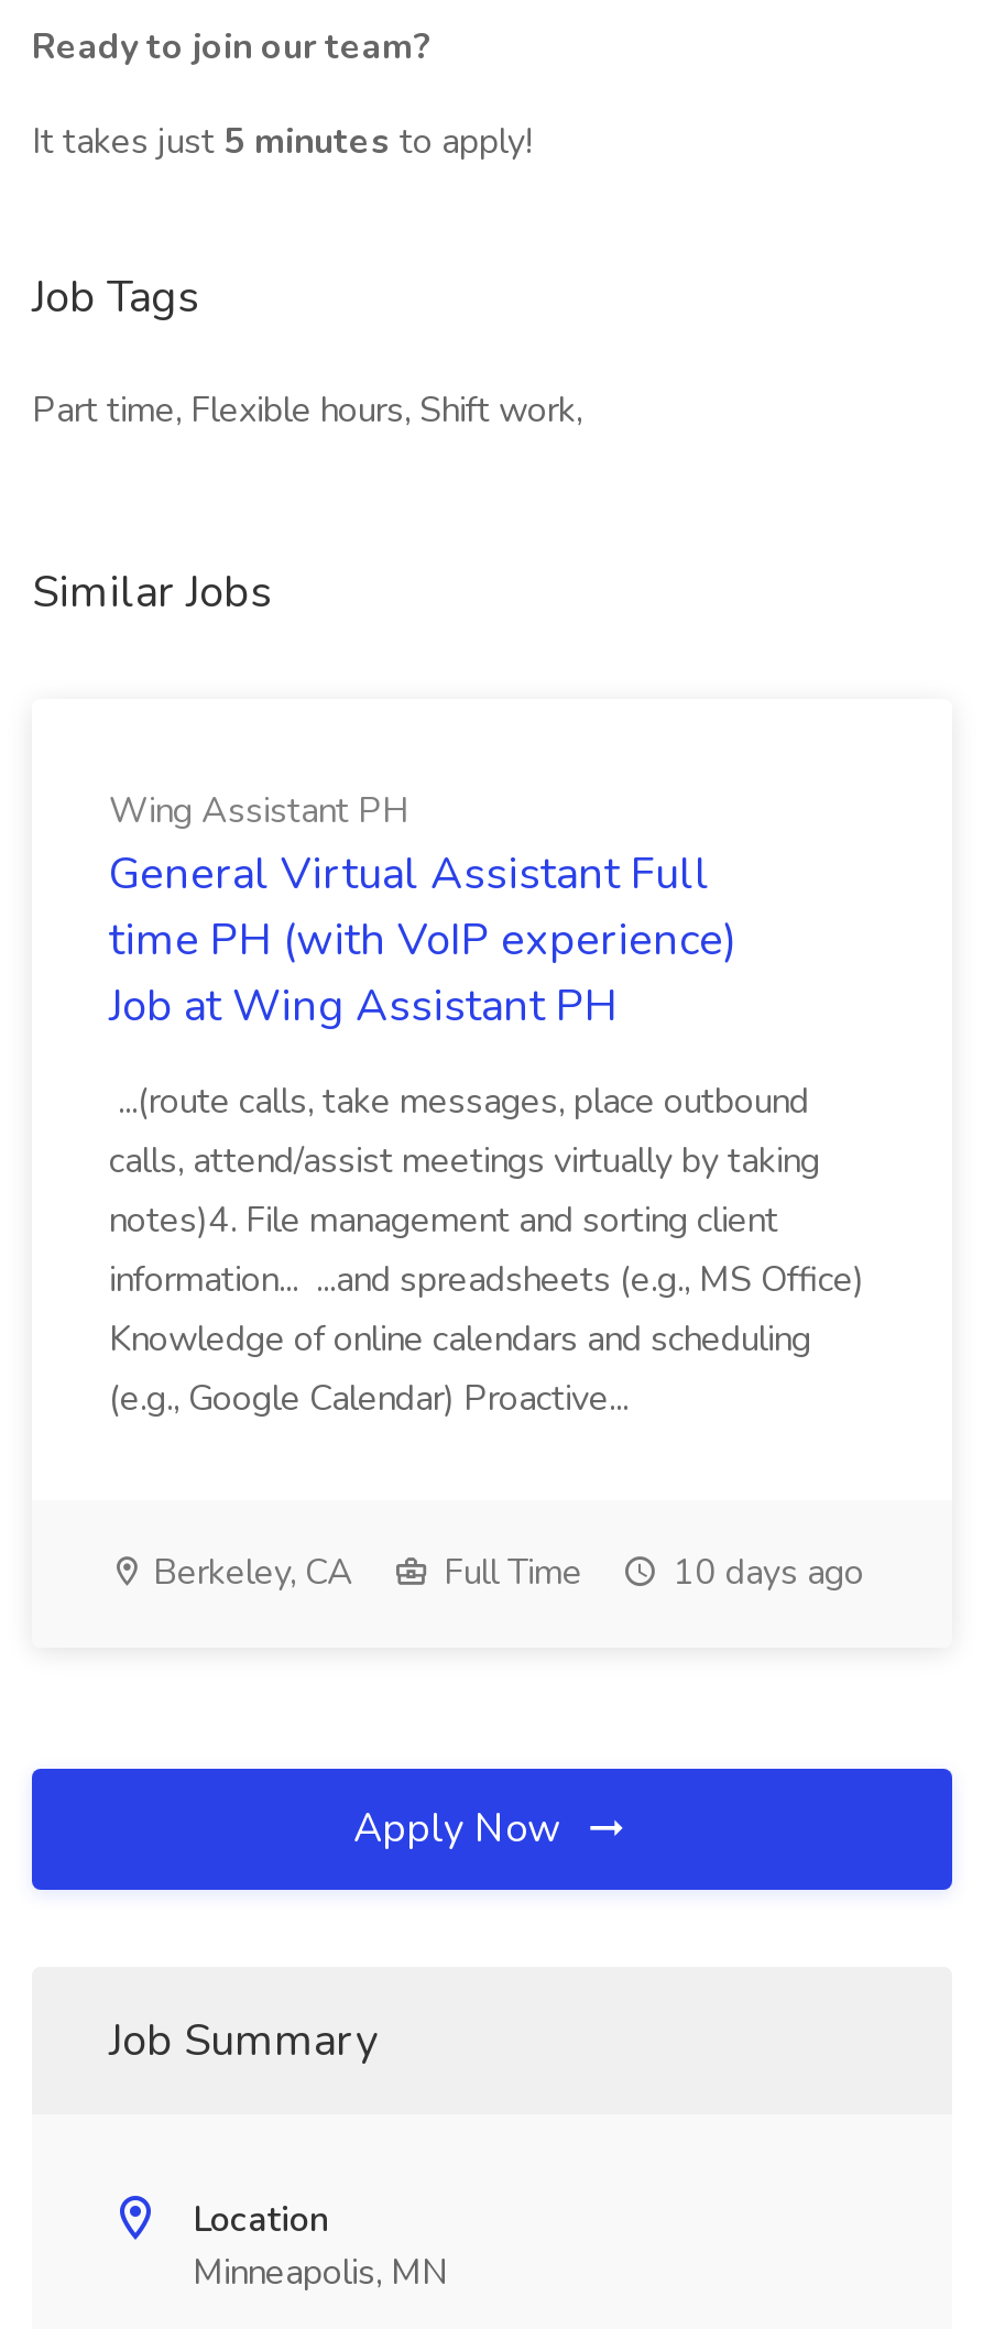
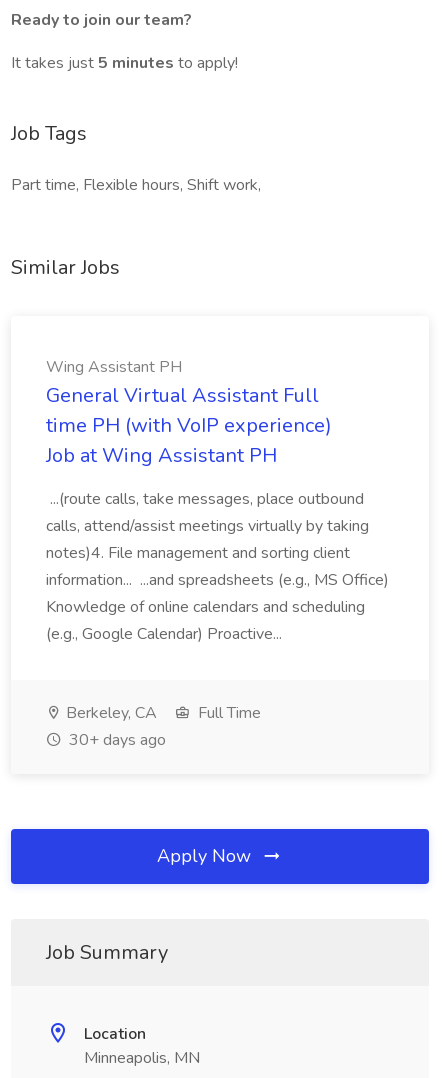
- 10 days ago
+ 30+ days ago
